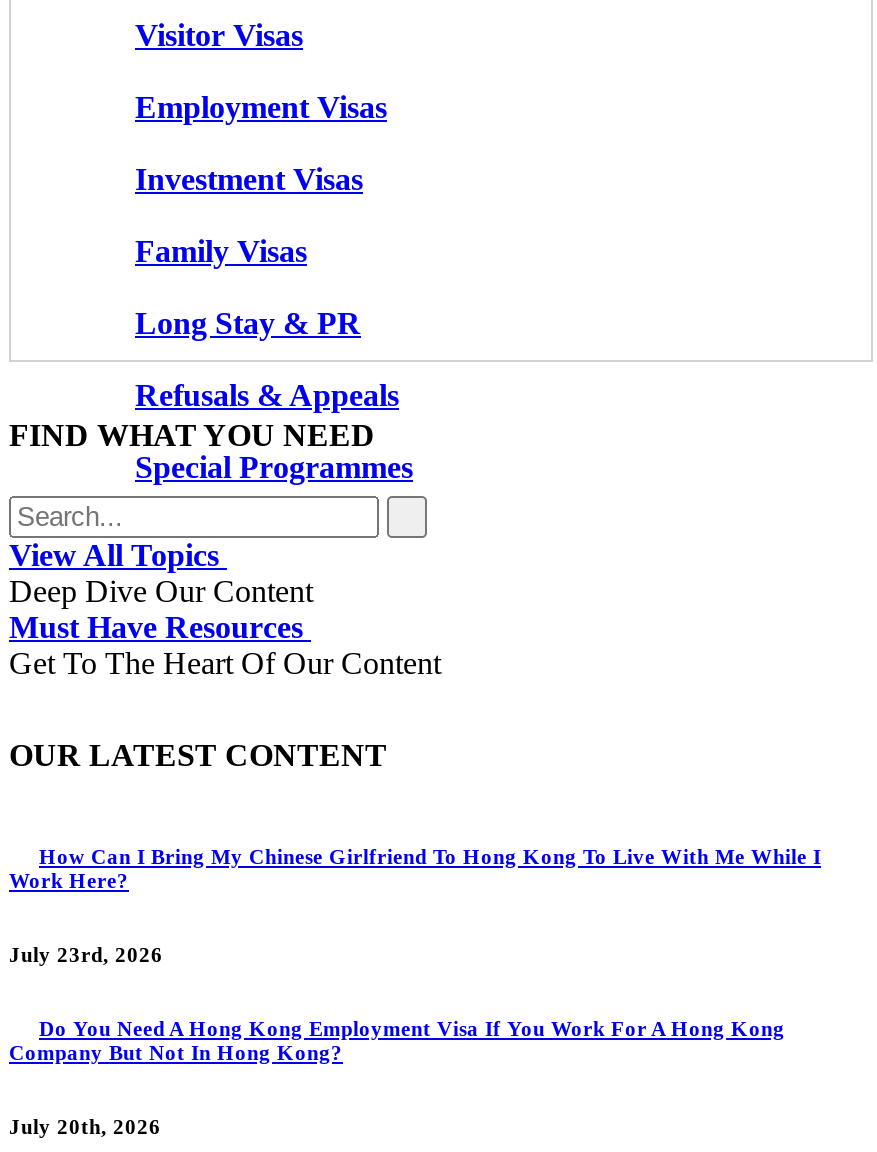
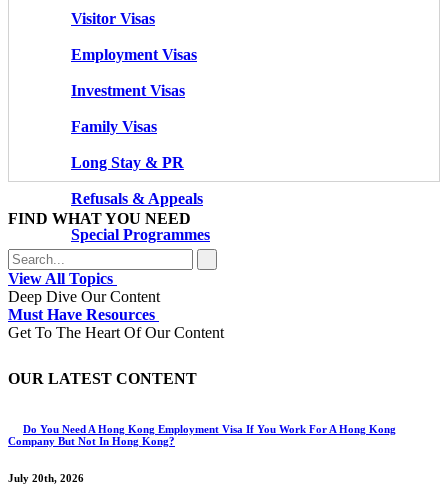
- How Can I Bring My Chinese Girlfriend To Hong Kong To Live With Me While I
- Work Here?
- July 23rd, 2026
